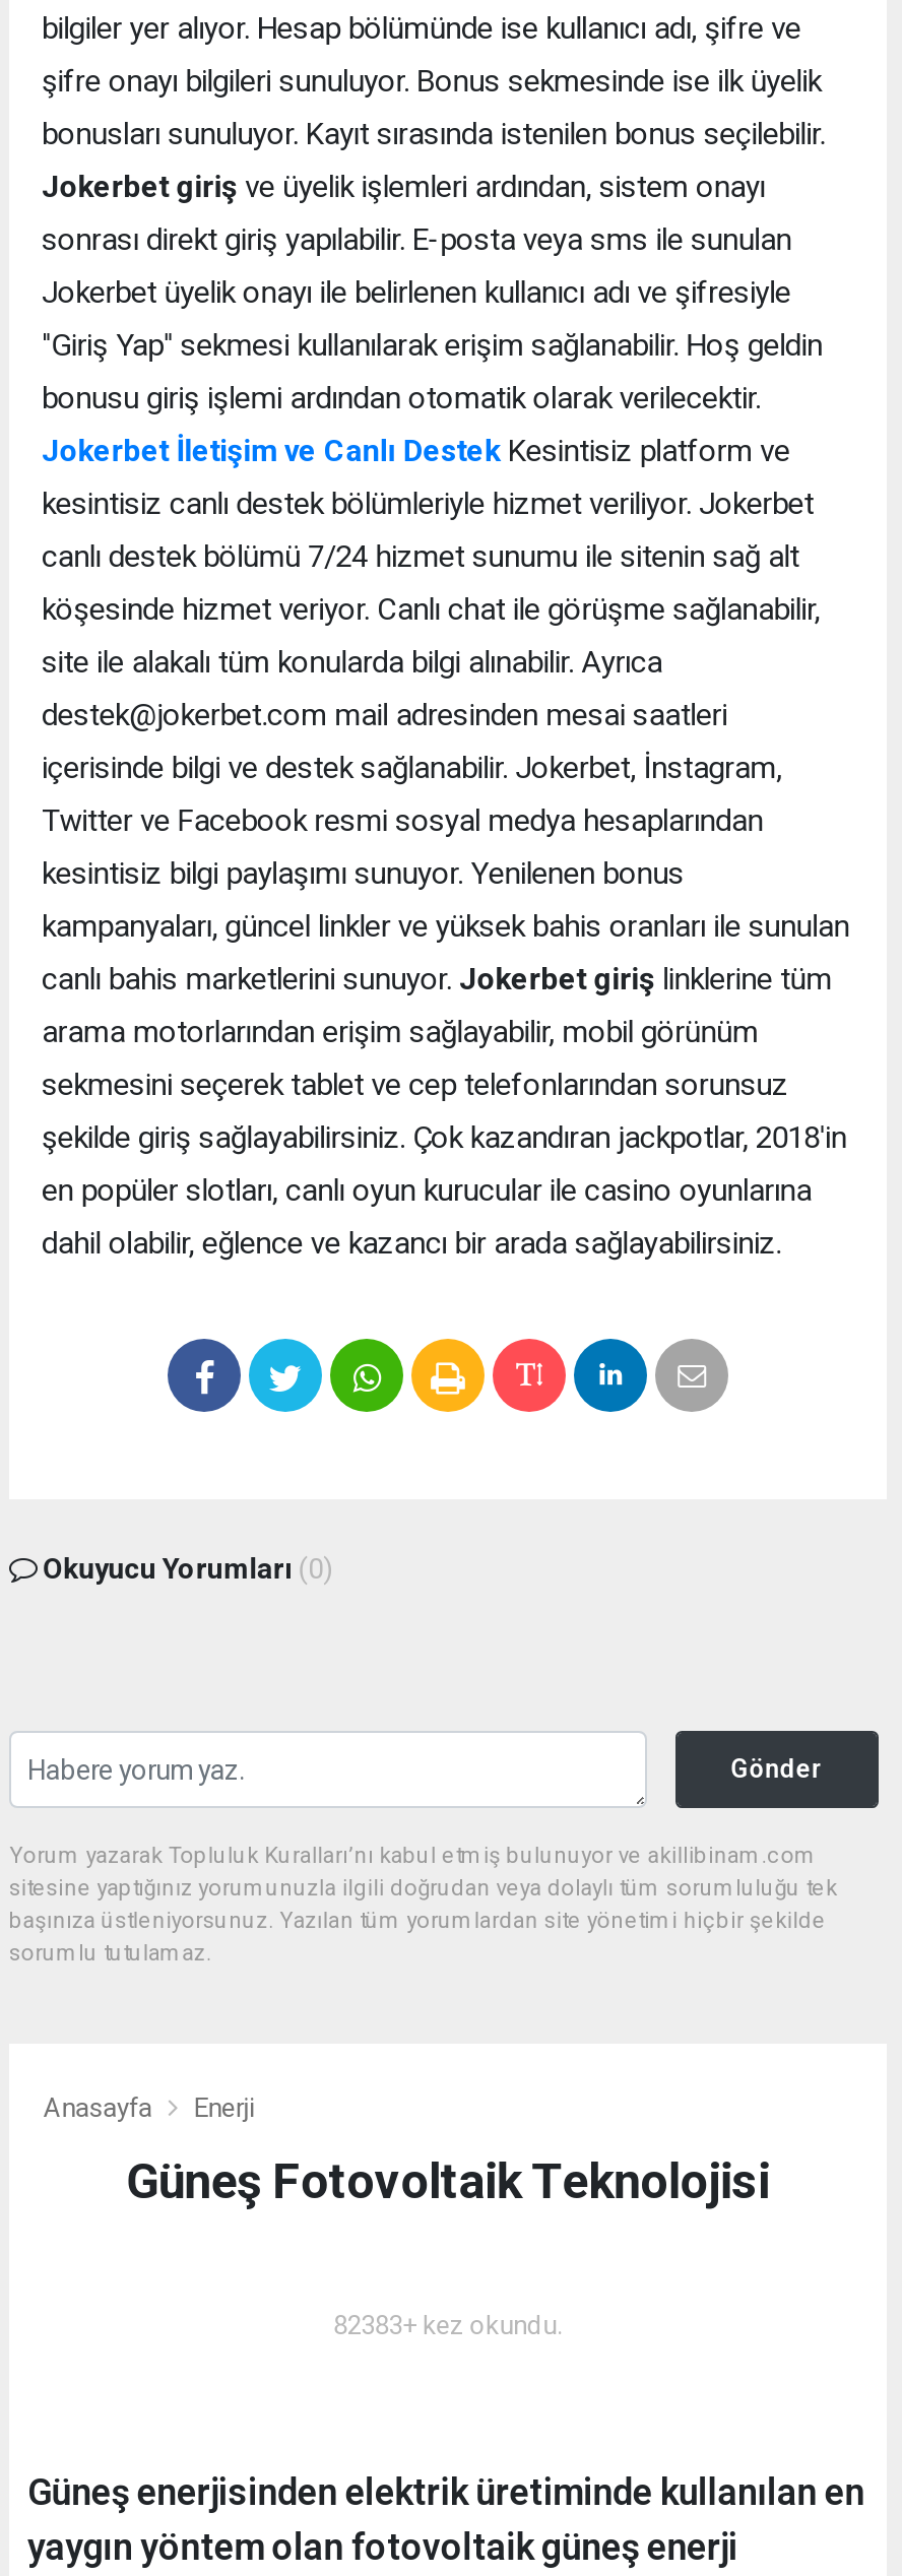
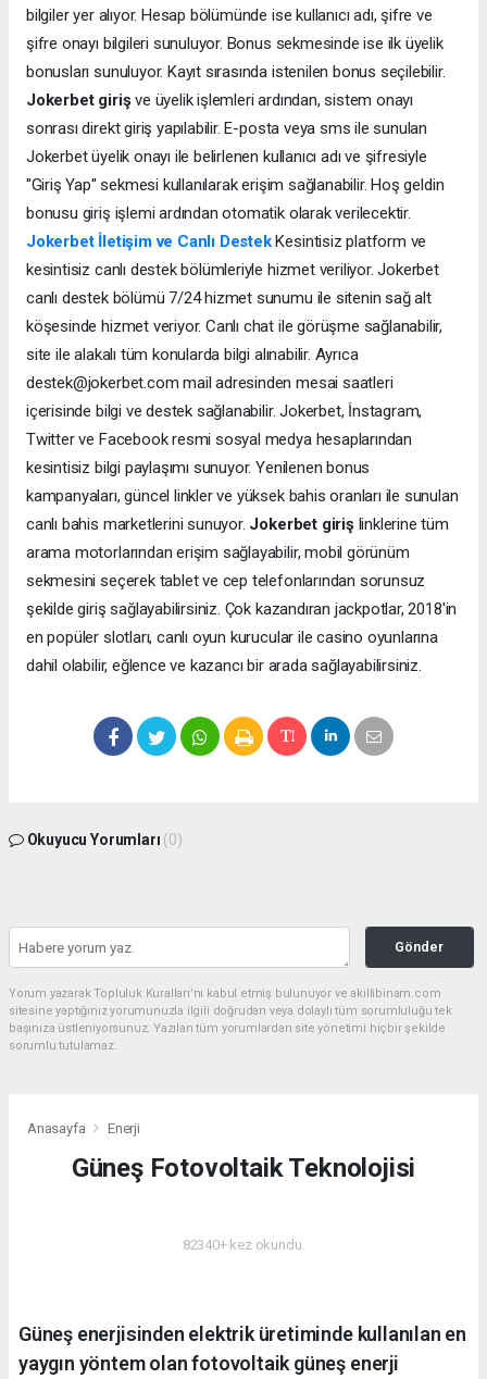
- 82383+ kez okundu.
+ 82340+ kez okundu.
